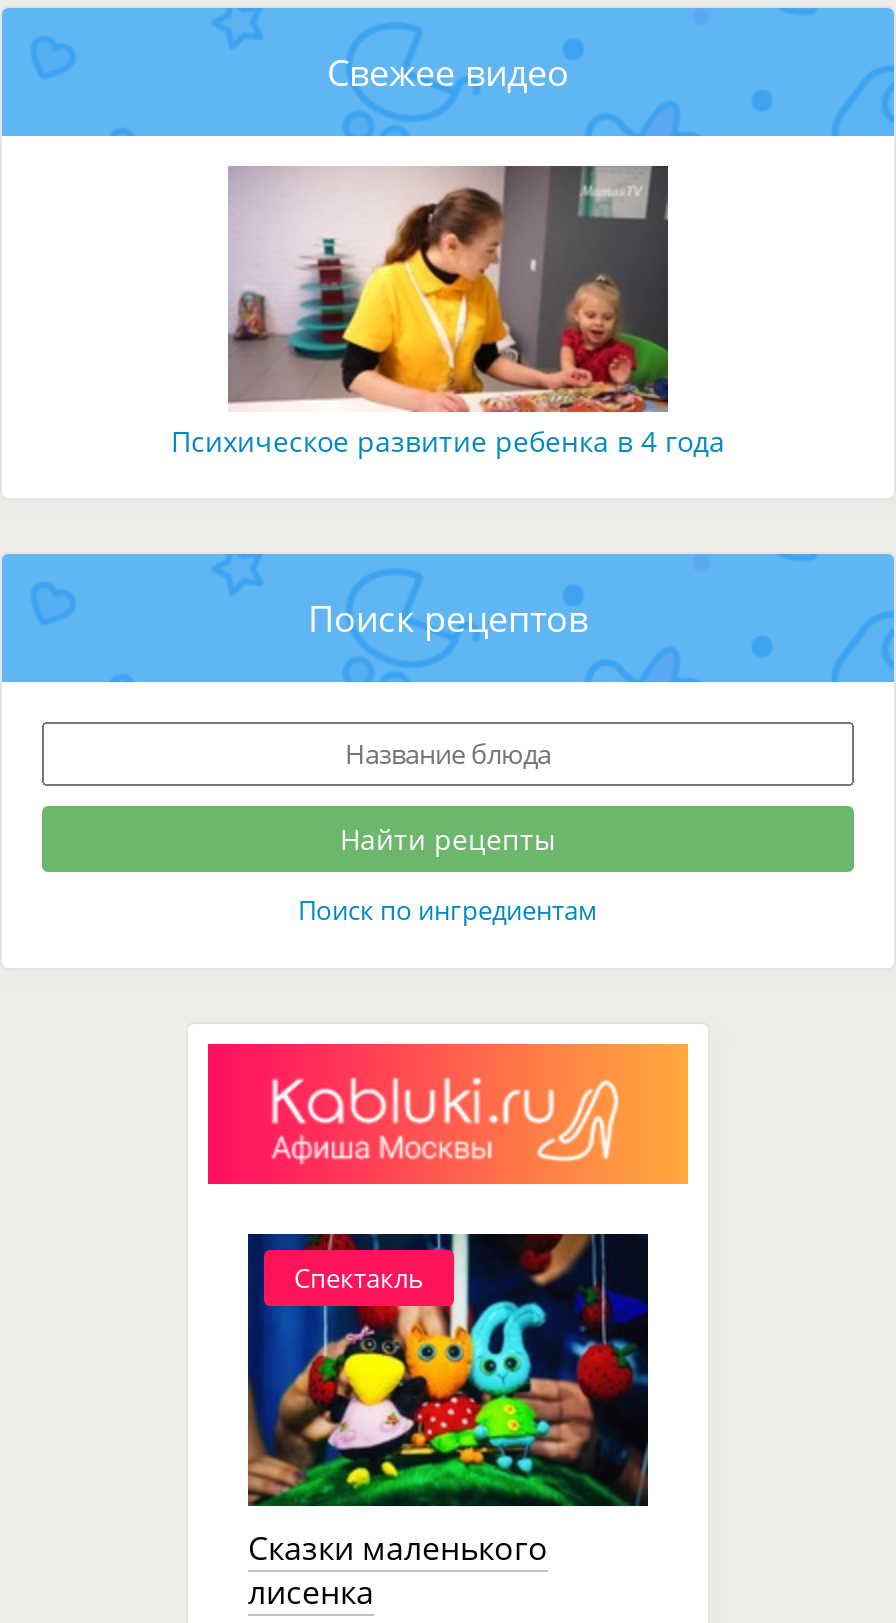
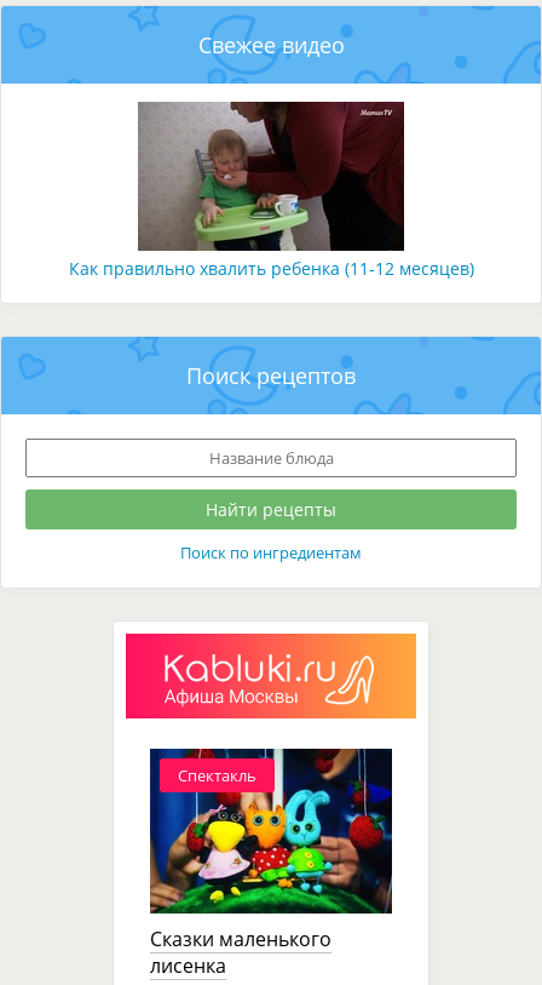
- [image]
- Психическое развитие ребенка в 4 года
+ [image]
+ Как правильно хвалить ребенка (11-12 месяцев)
